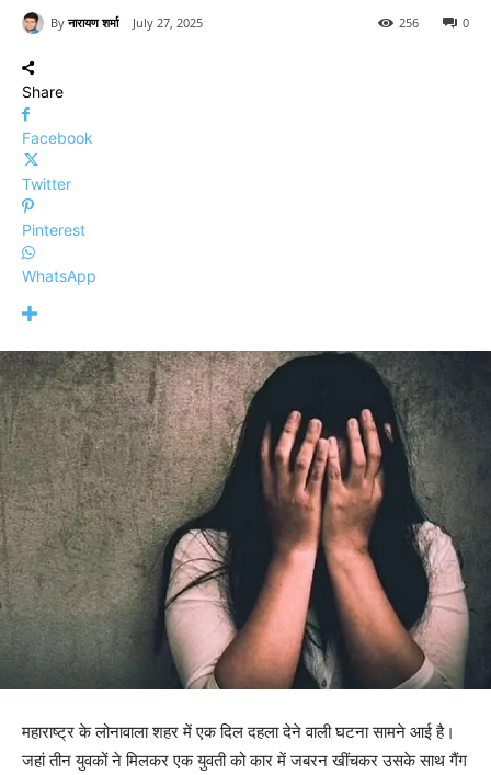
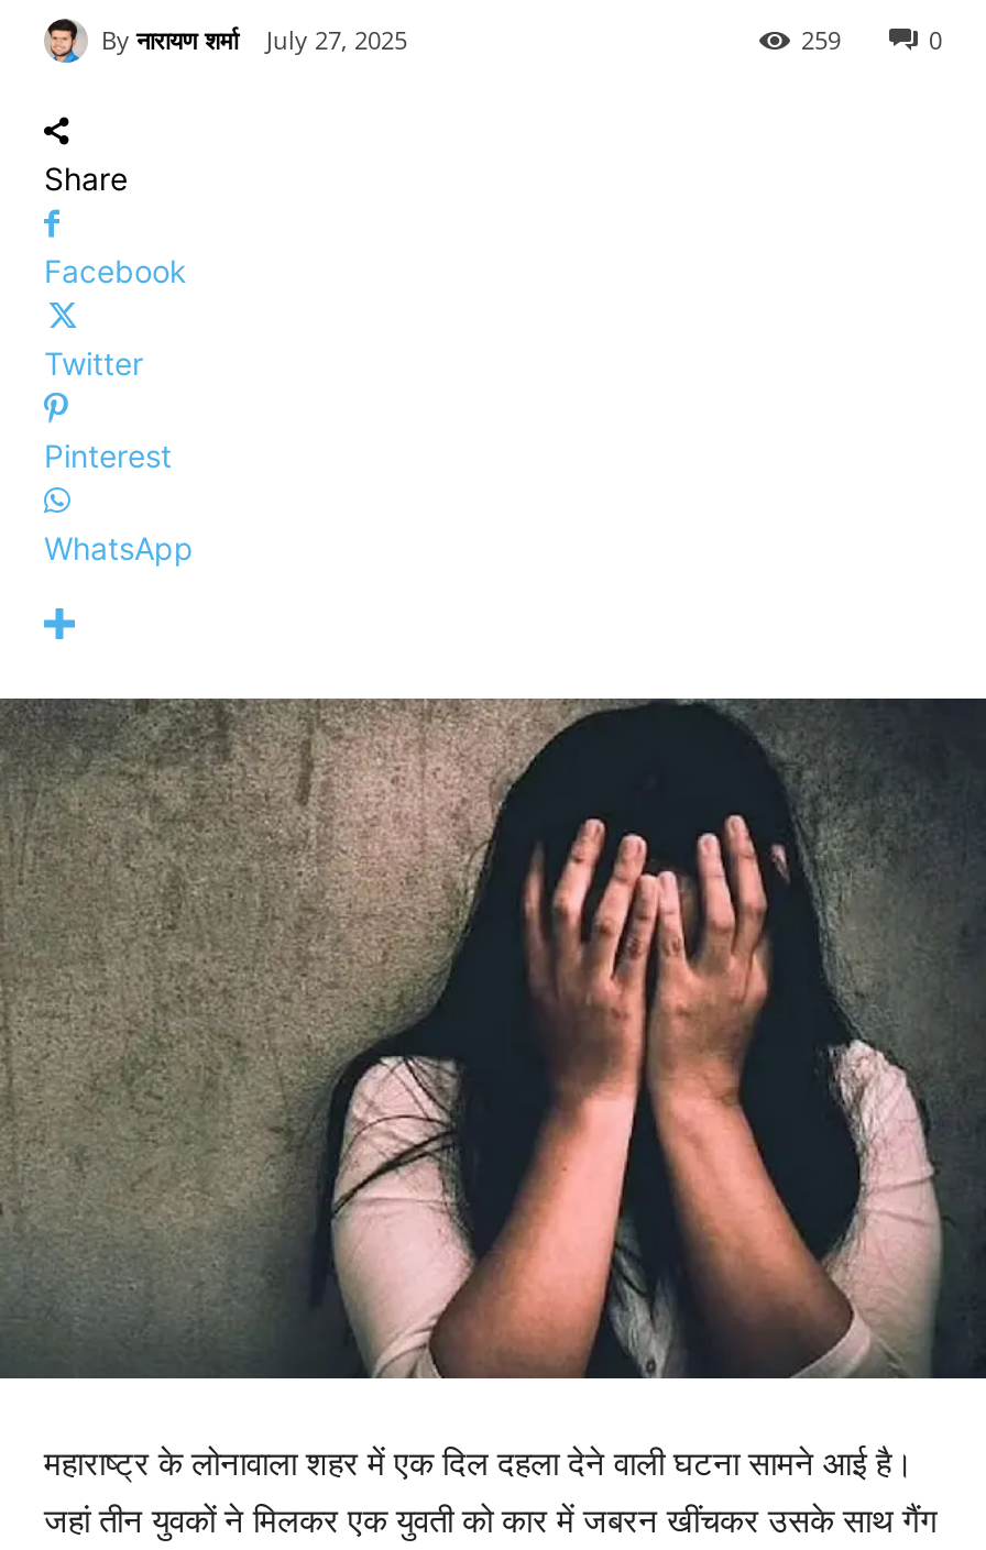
- 256
+ 259
